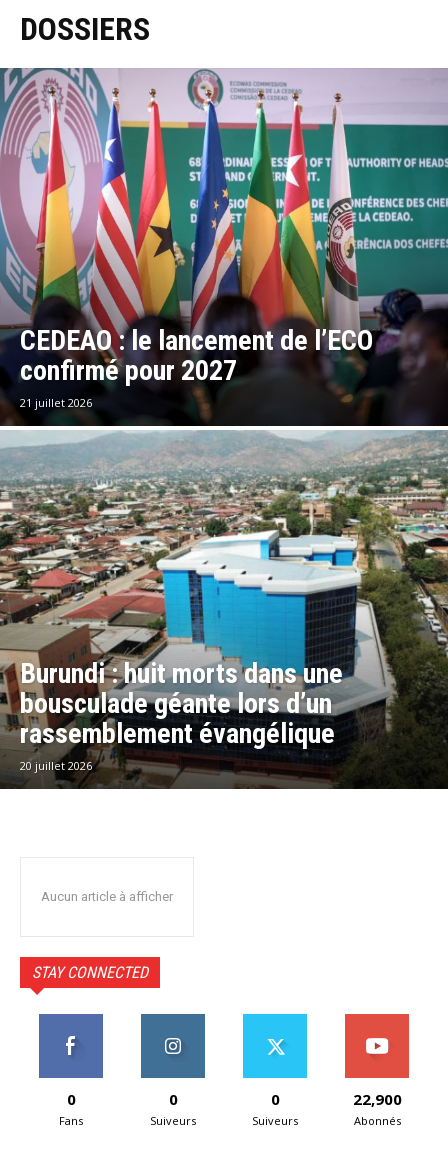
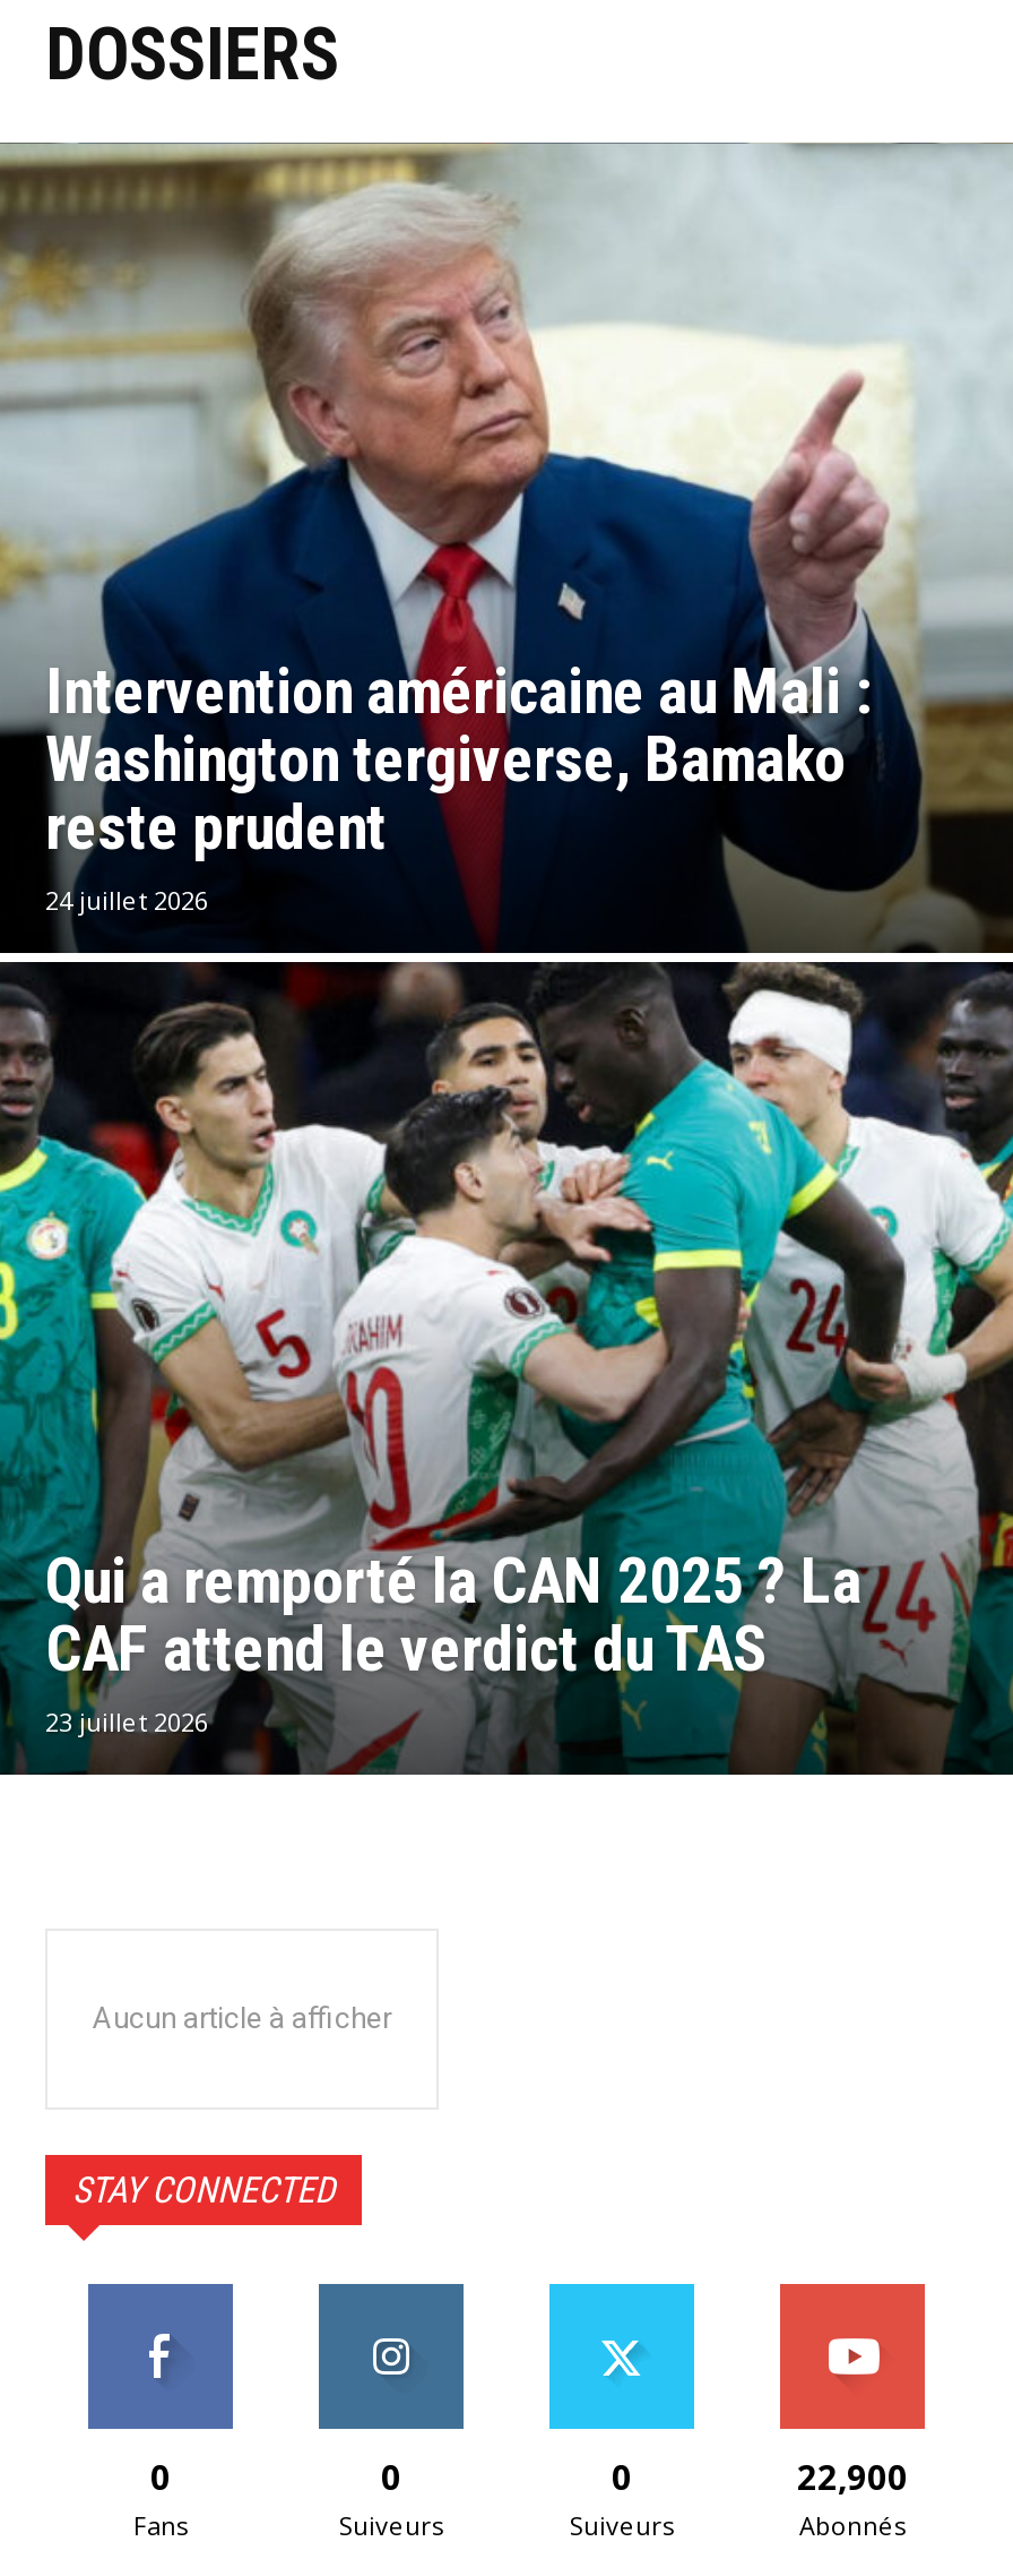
- [image]
- CEDEAO : le lancement de l’ECO
- confirmé pour 2027
- 21 juillet 2026
+ [image]
+ Intervention américaine au Mali :
+ Washington tergiverse, Bamako
+ reste prudent
+ 24 juillet 2026

- Burundi : huit morts dans une
- bousculade géante lors d’un
- rassemblement évangélique
- 20 juillet 2026
+ Qui a remporté la CAN 2025 ? La
+ CAF attend le verdict du TAS
+ 23 juillet 2026
